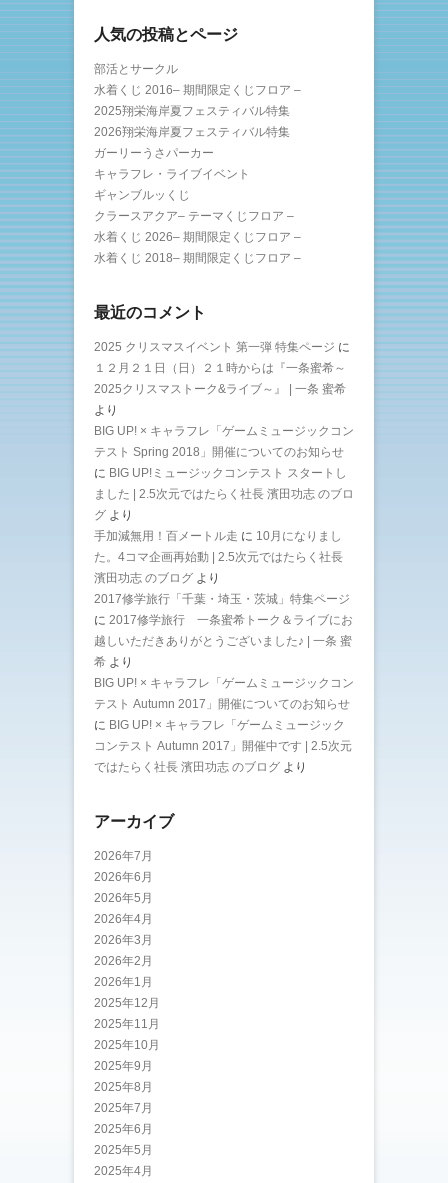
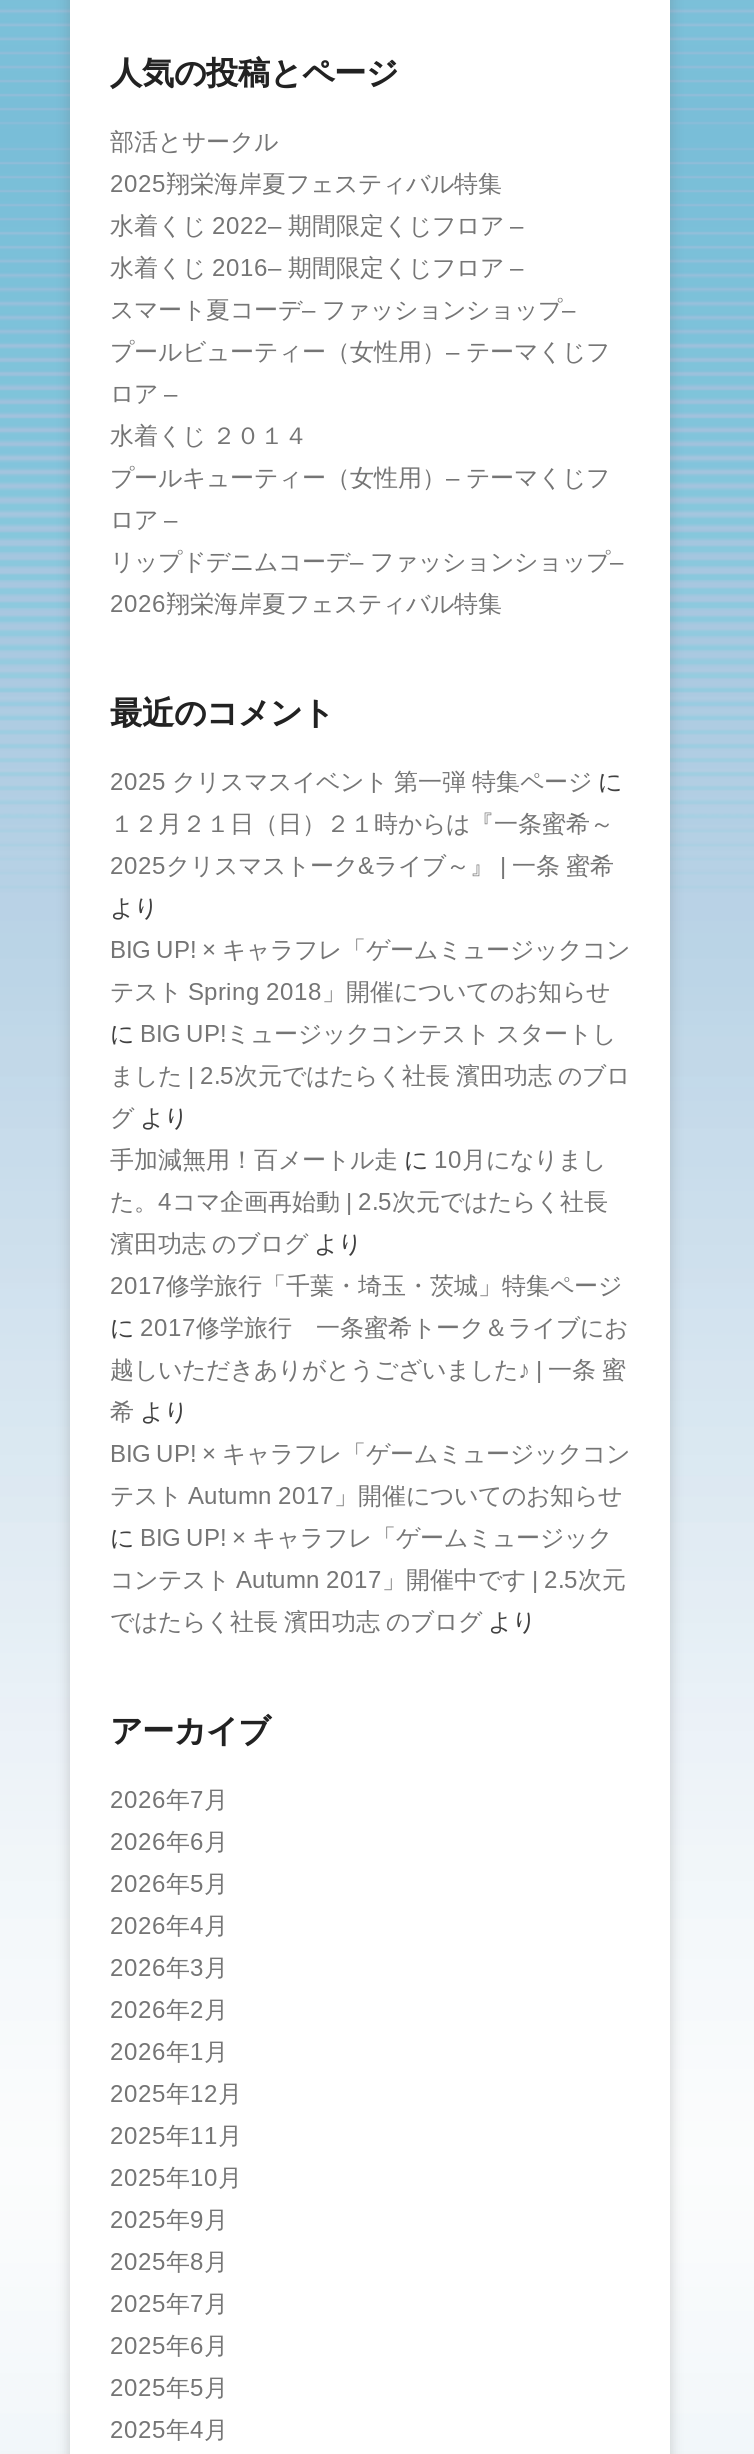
+ 水着くじ 2022– 期間限定くじフロア –

+ スマート夏コーデ– ファッションショップ–
+ プールビューティー（女性用）– テーマくじフ
+ ロア –
+ 水着くじ ２０１４
+ プールキューティー（女性用）– テーマくじフ
+ ロア –
+ リップドデニムコーデ– ファッションショップ–

moved up: 2025翔栄海岸夏フェスティバル特集

moved down: 2026翔栄海岸夏フェスティバル特集

- ガーリーうさパーカー
- キャラフレ・ライブイベント
- ギャンブルッくじ
- クラースアクア– テーマくじフロア –
- 水着くじ 2026– 期間限定くじフロア –
- 水着くじ 2018– 期間限定くじフロア –
